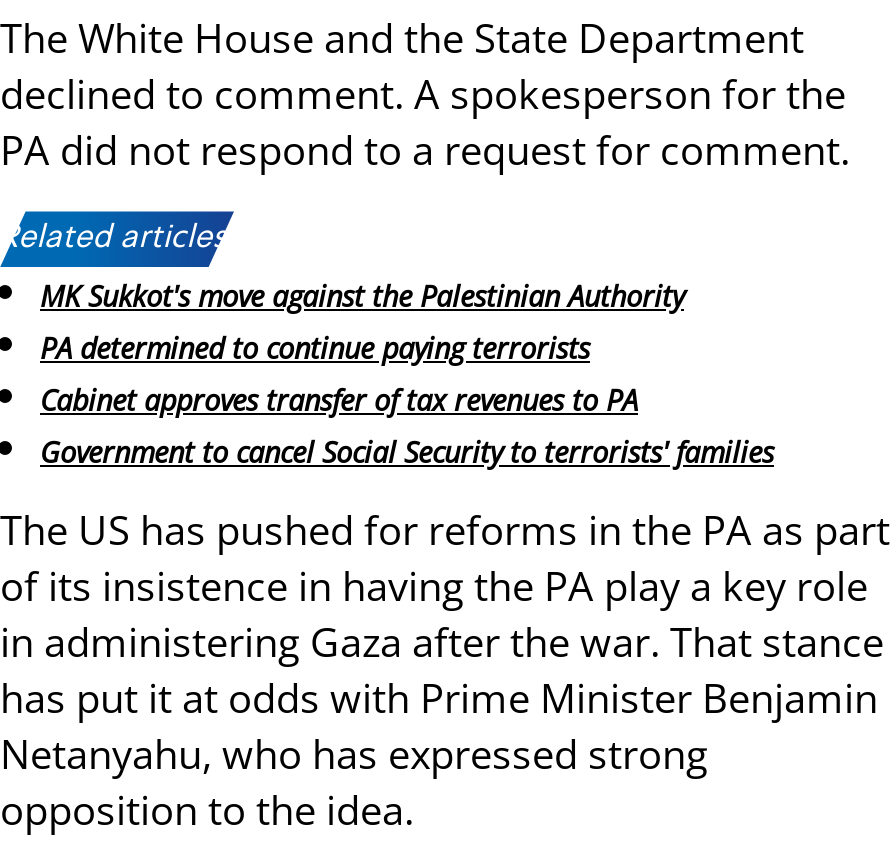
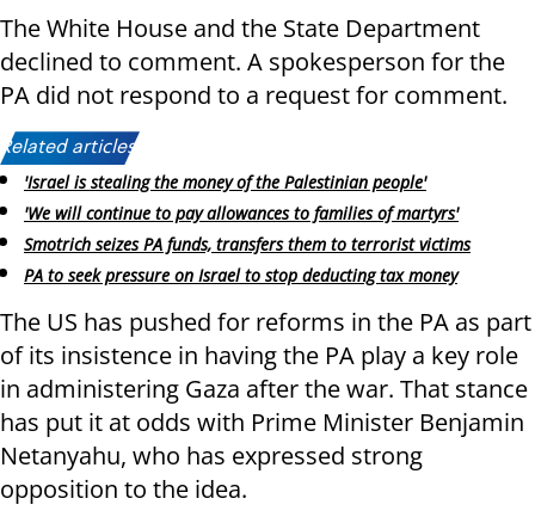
- MK Sukkot's move against the Palestinian Authority
- PA determined to continue paying terrorists
- Cabinet approves transfer of tax revenues to PA
- Government to cancel Social Security to terrorists' families
+ 'Israel is stealing the money of the Palestinian people'
+ 'We will continue to pay allowances to families of martyrs'
+ Smotrich seizes PA funds, transfers them to terrorist victims
+ PA to seek pressure on Israel to stop deducting tax money
